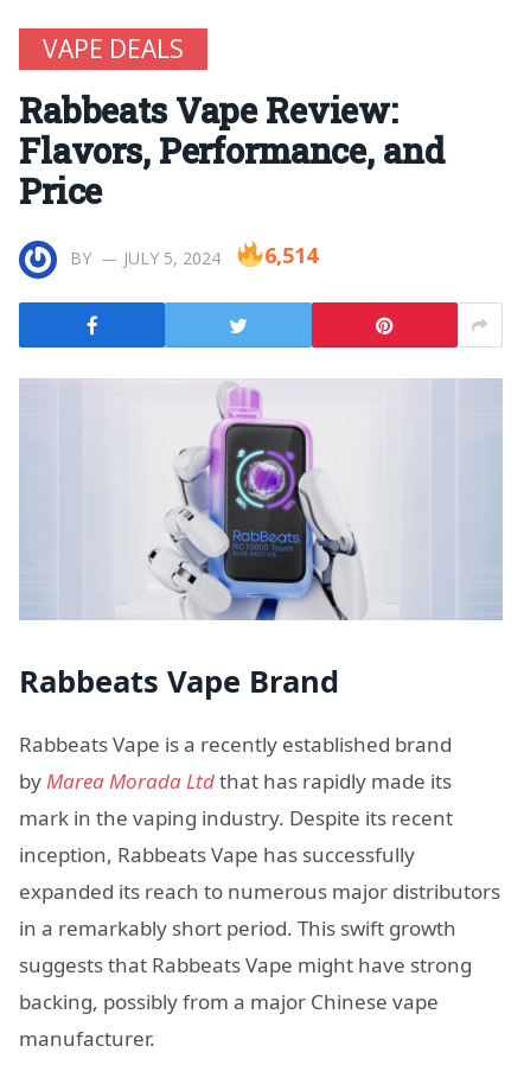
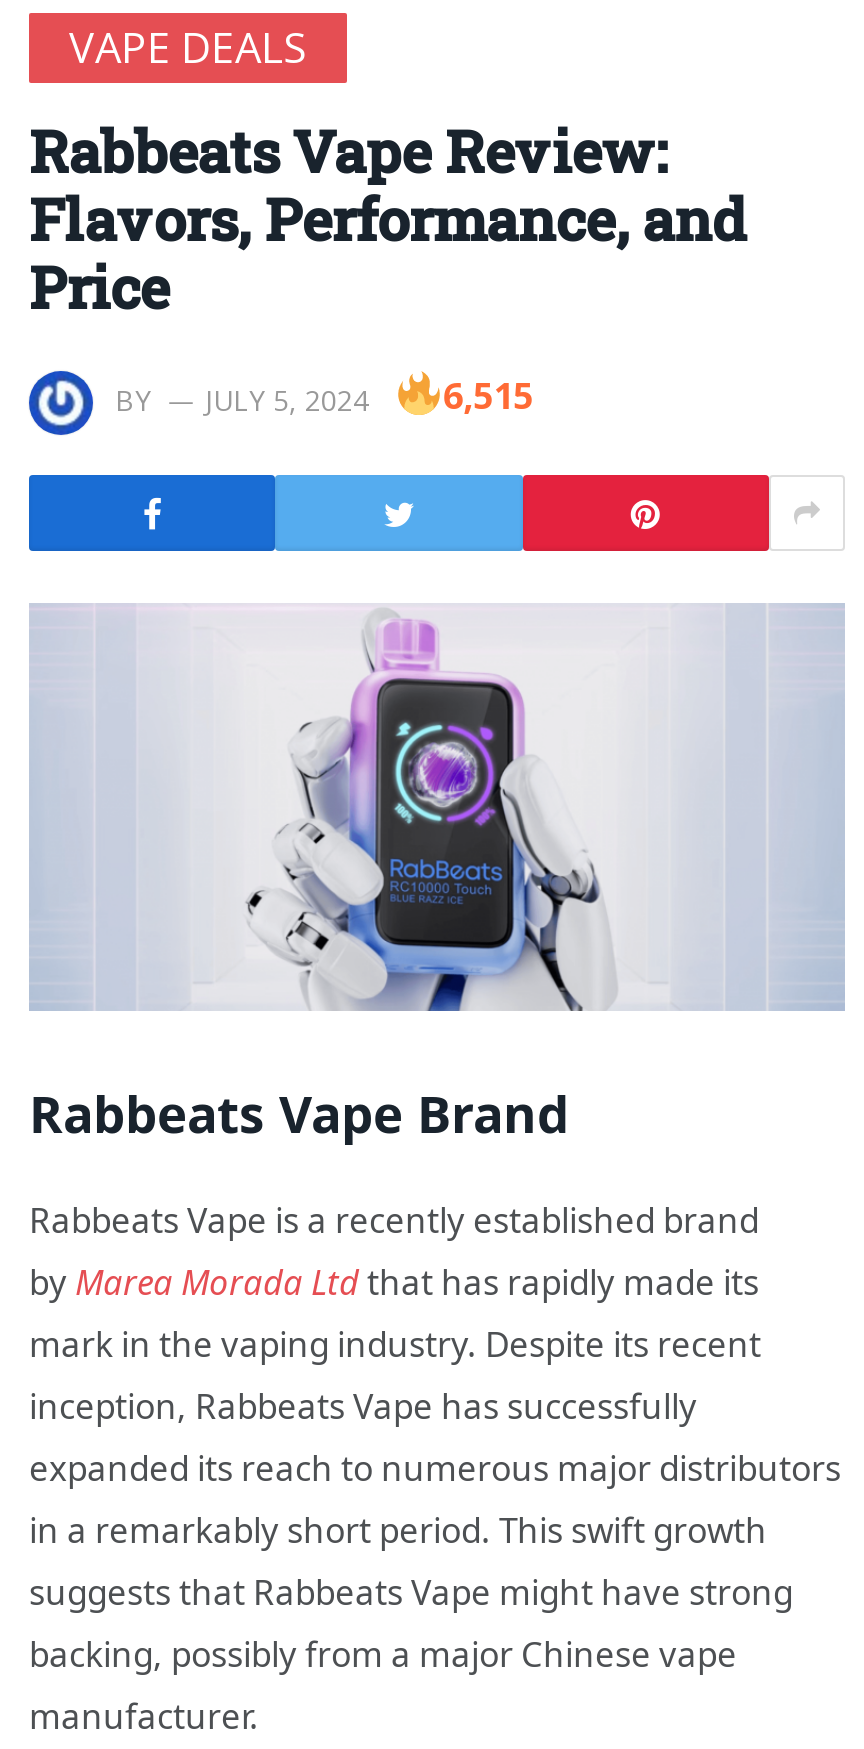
- BY JULY 5, 2024 6,514
+ BY JULY 5, 2024 6,515
